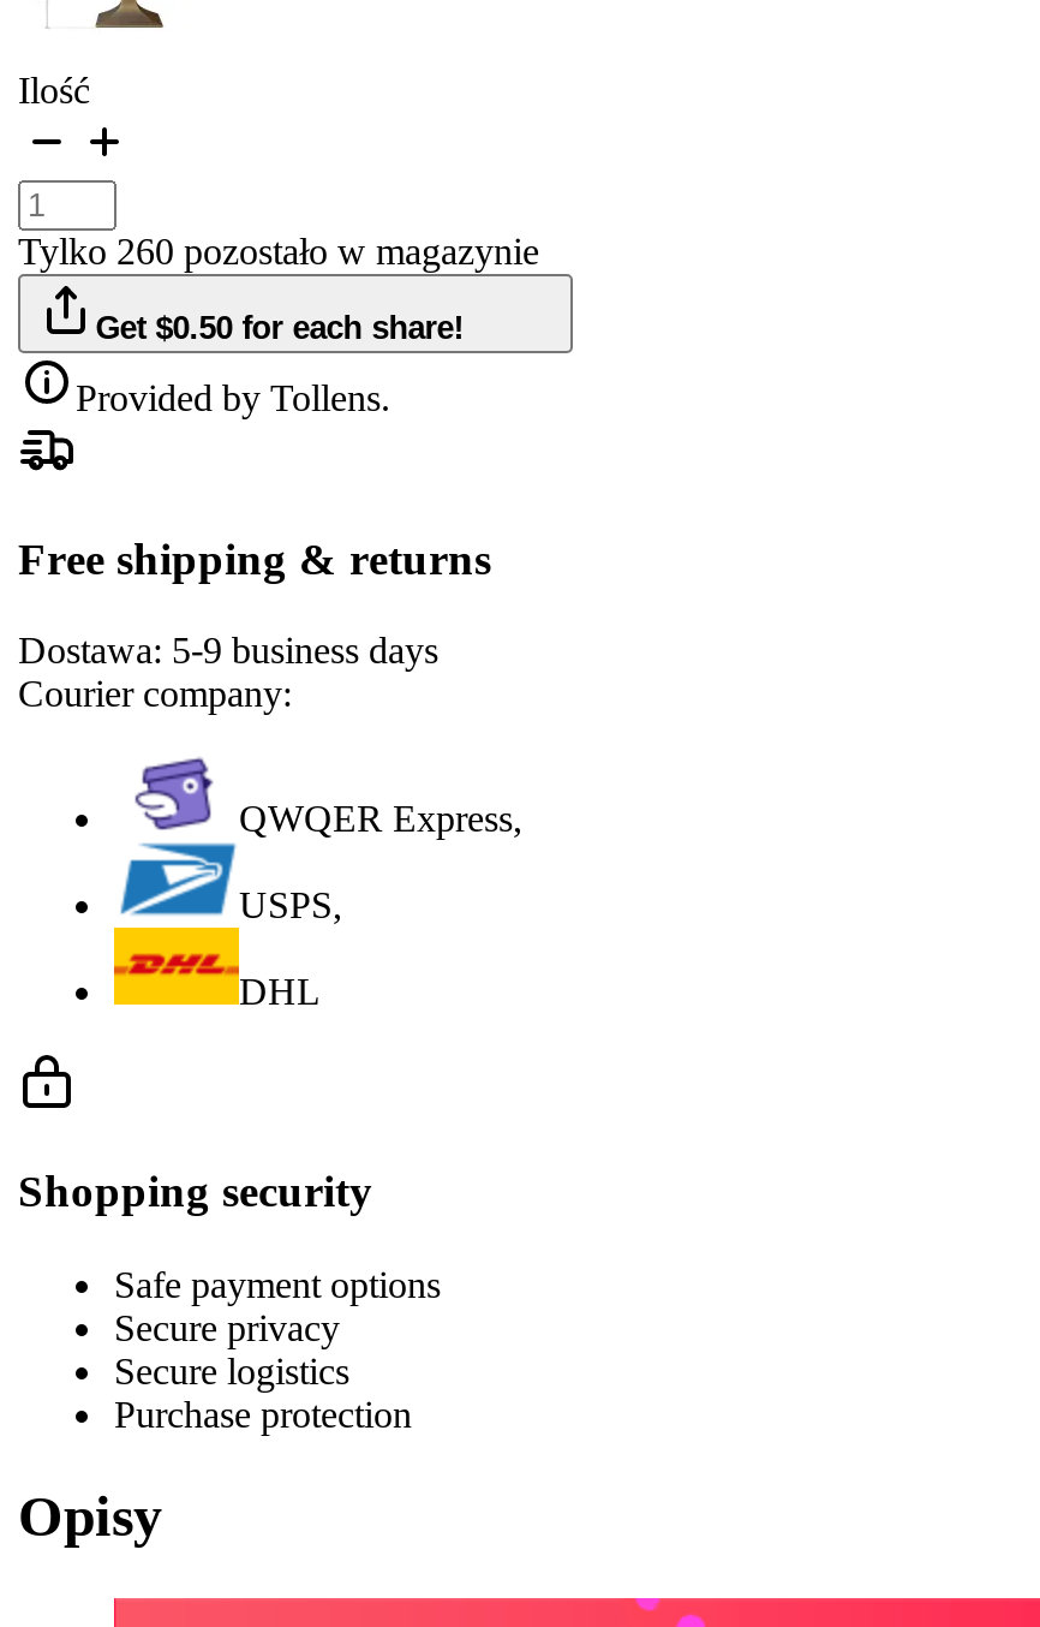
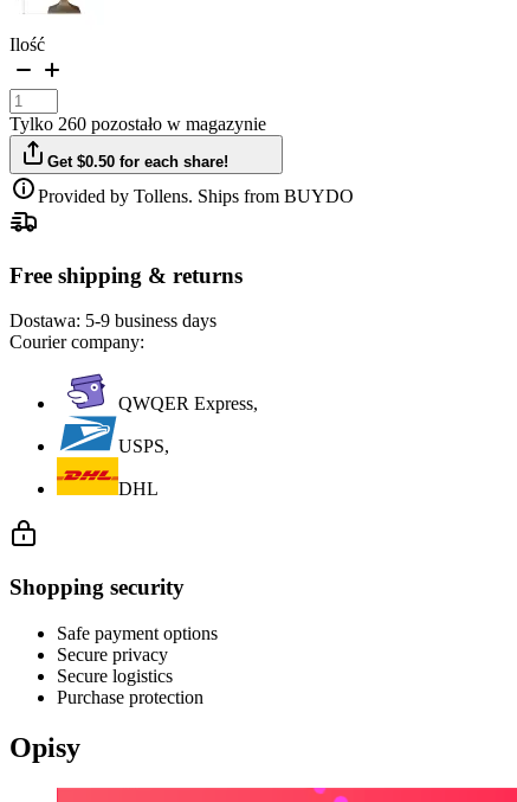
- Provided by Tollens.
+ Provided by Tollens. Ships from BUYDO
